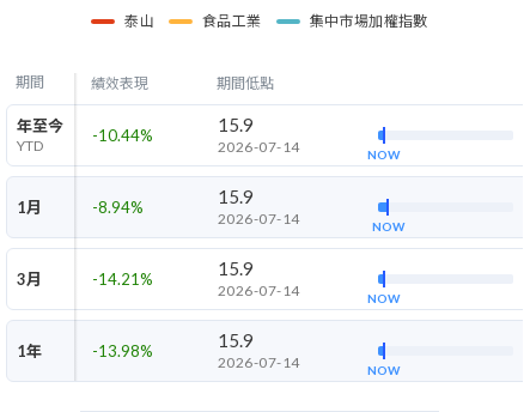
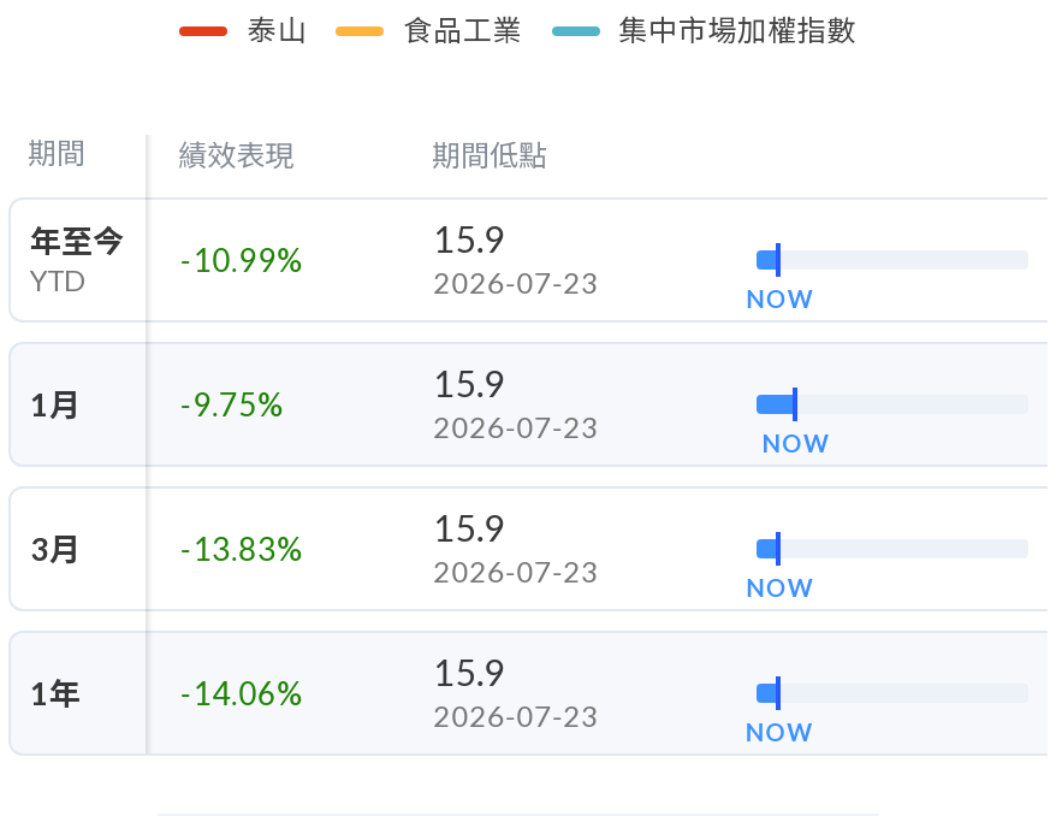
- 年至今 -10.44%
+ 年至今 -10.99%

- 2026-07-14
+ 2026-07-23

- -8.94%
+ -9.75%

- 2026-07-14
+ 2026-07-23

- -14.21%
+ -13.83%

- 2026-07-14
+ 2026-07-23

- -13.98%
+ -14.06%

- 2026-07-14
+ 2026-07-23
